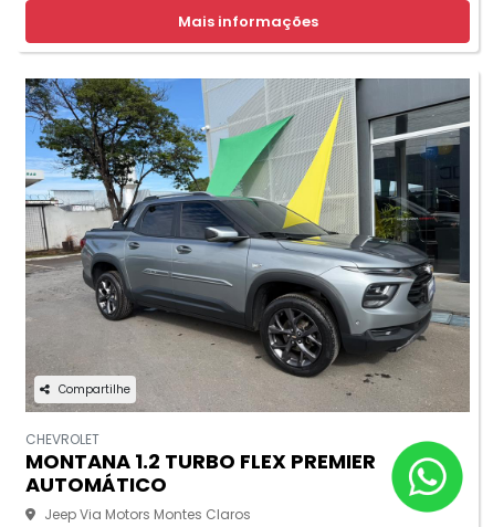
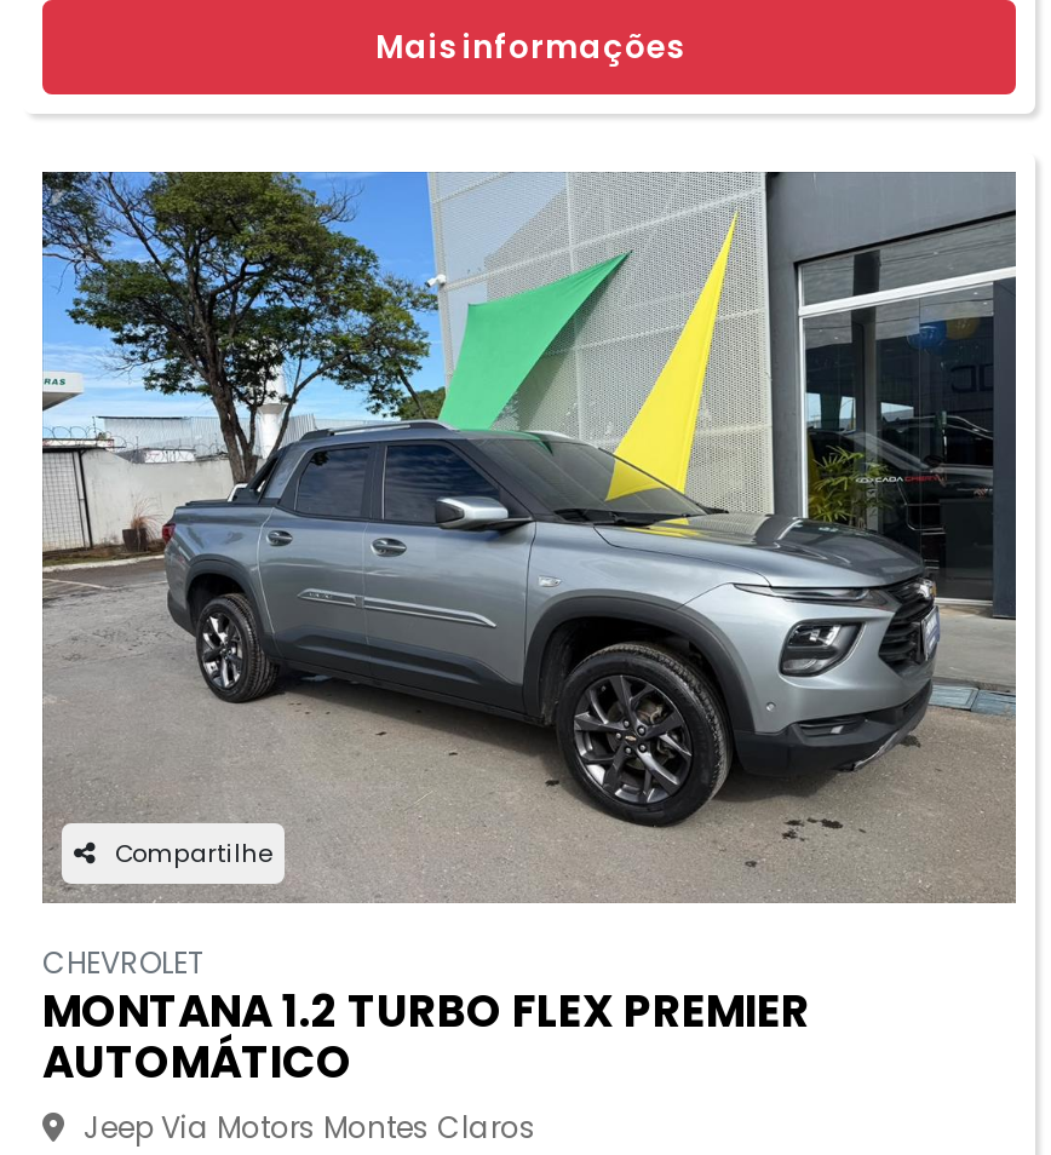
- [image]
